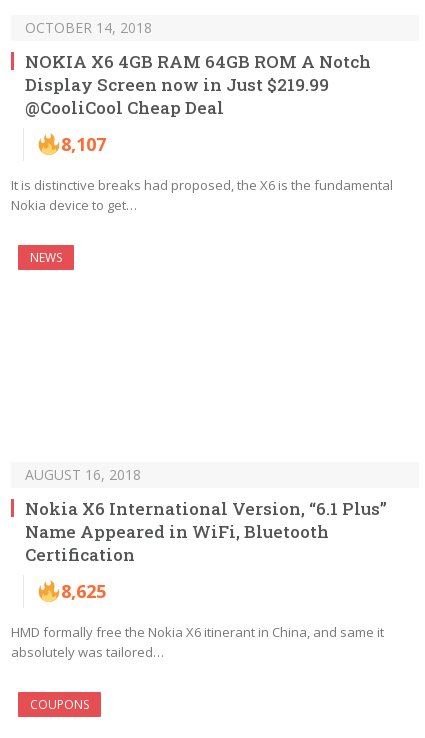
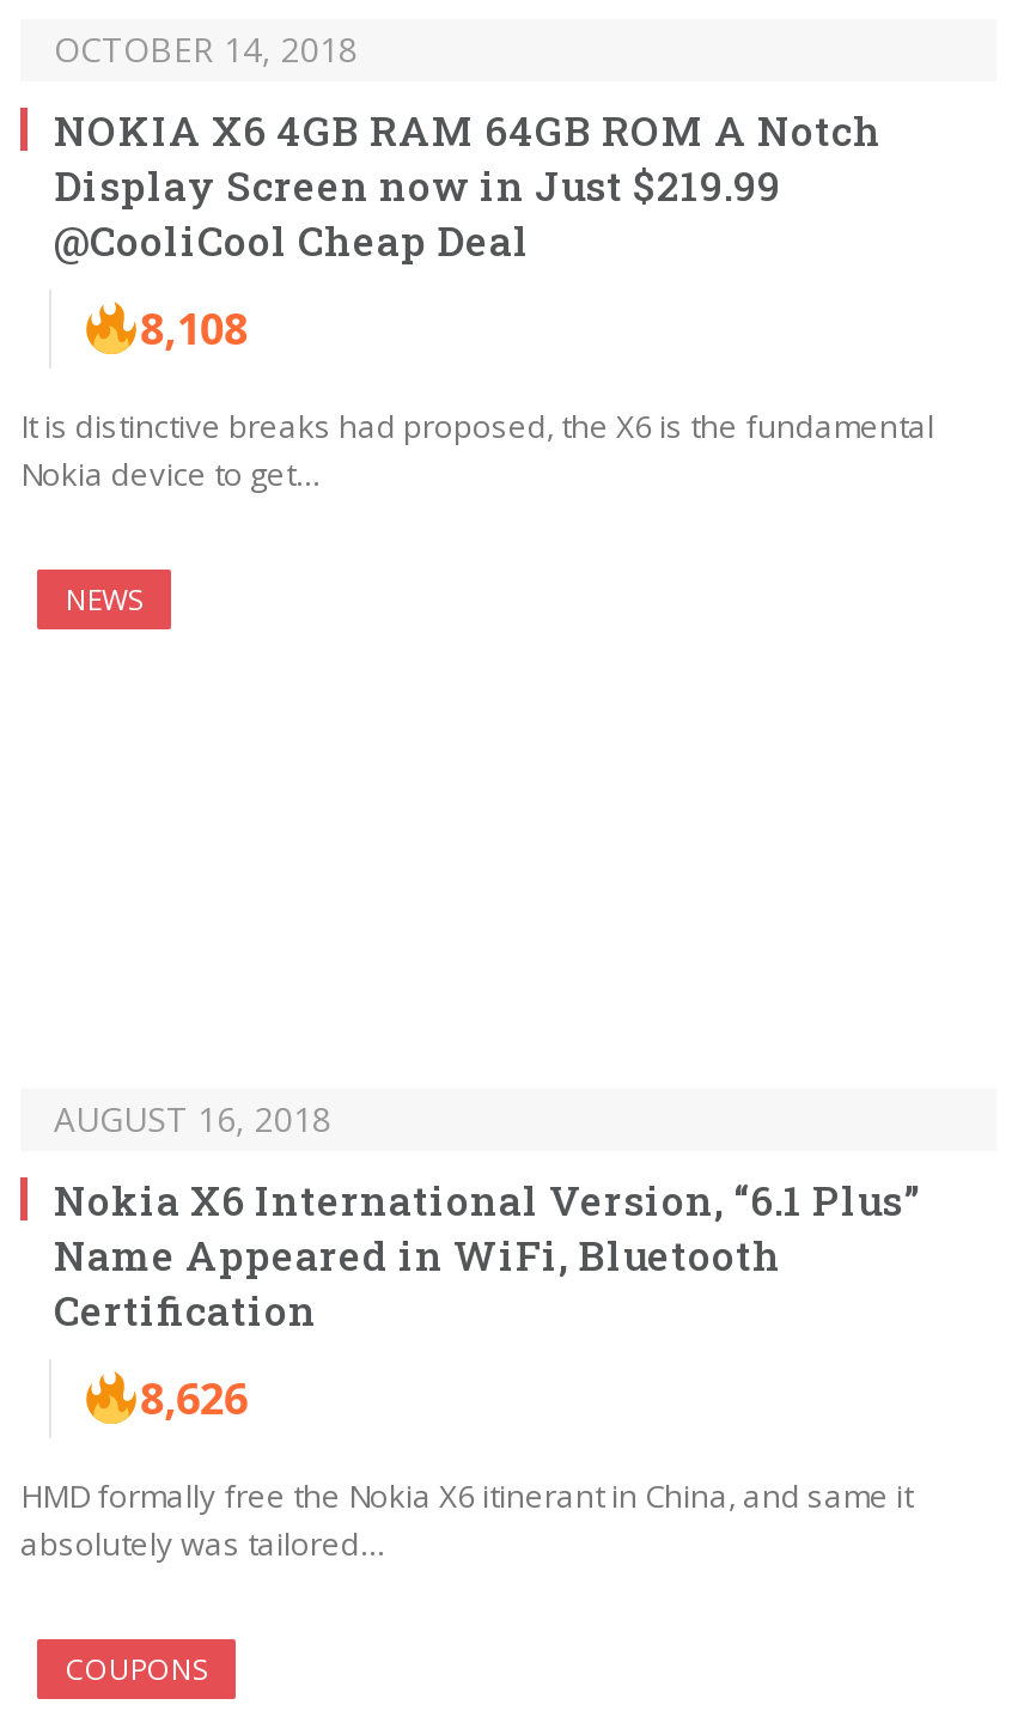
- 8,107
+ 8,108

- 8,625
+ 8,626
